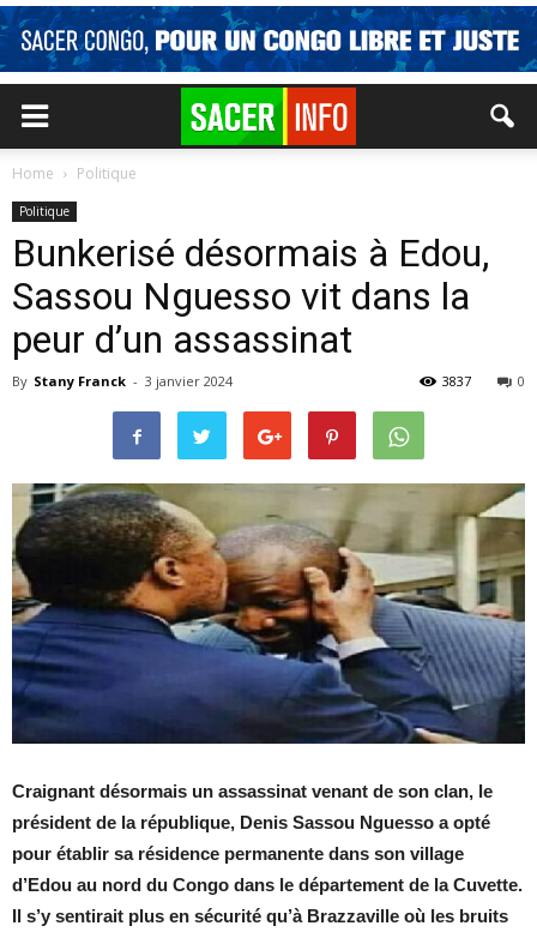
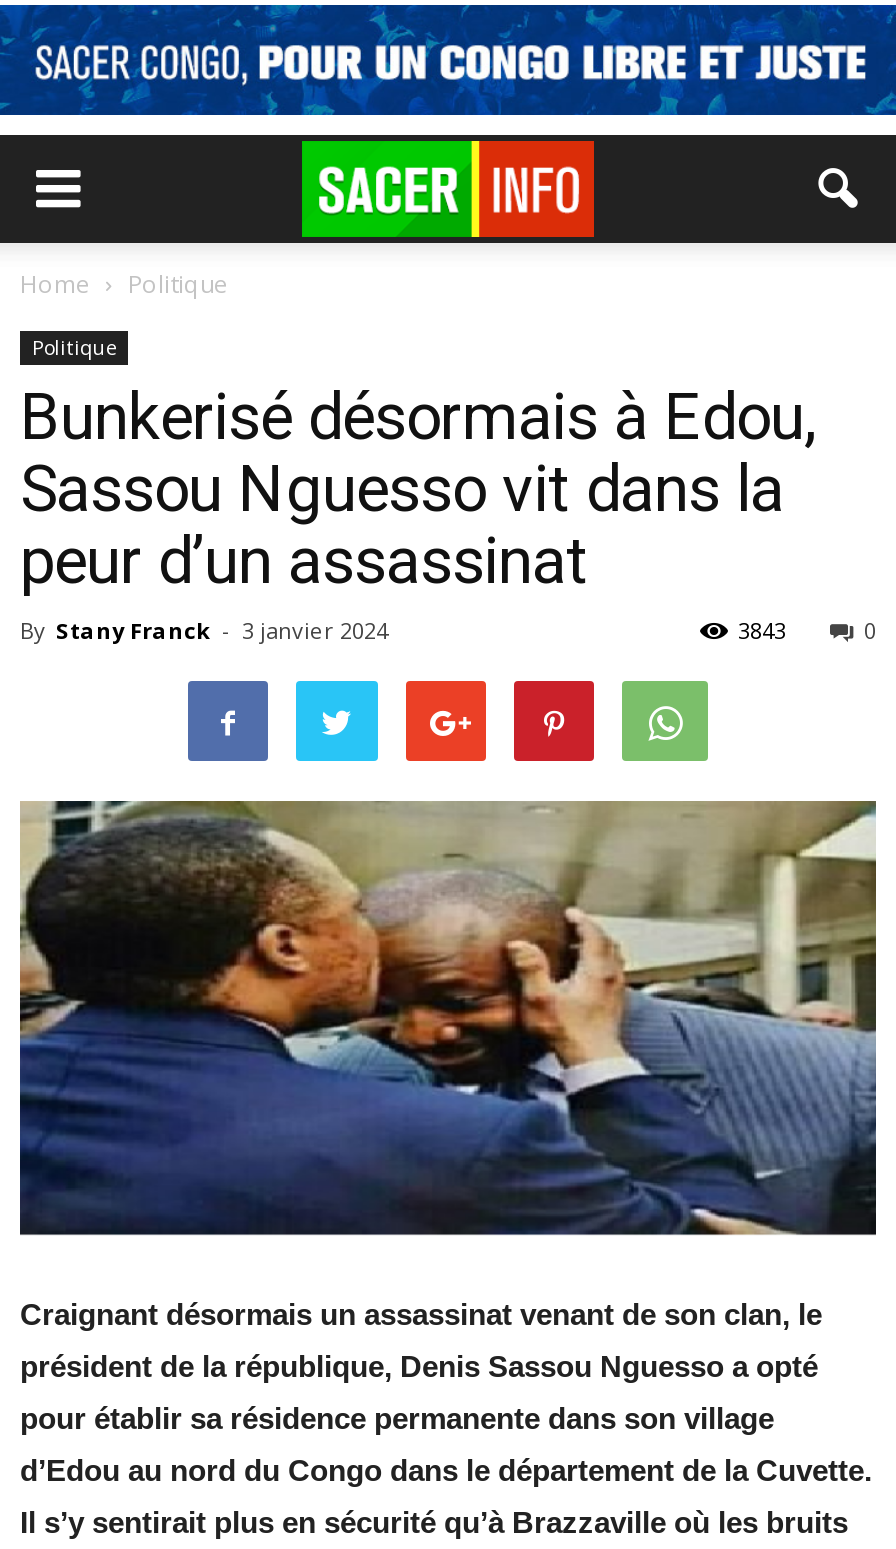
- 3837
+ 3843
